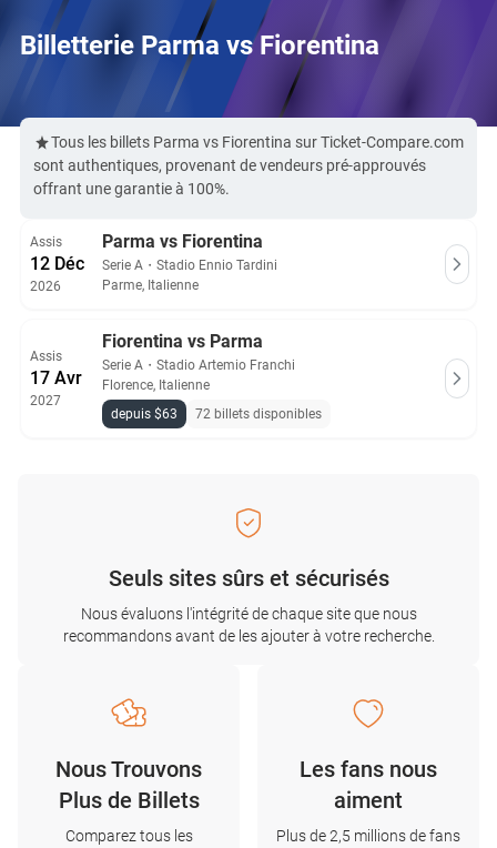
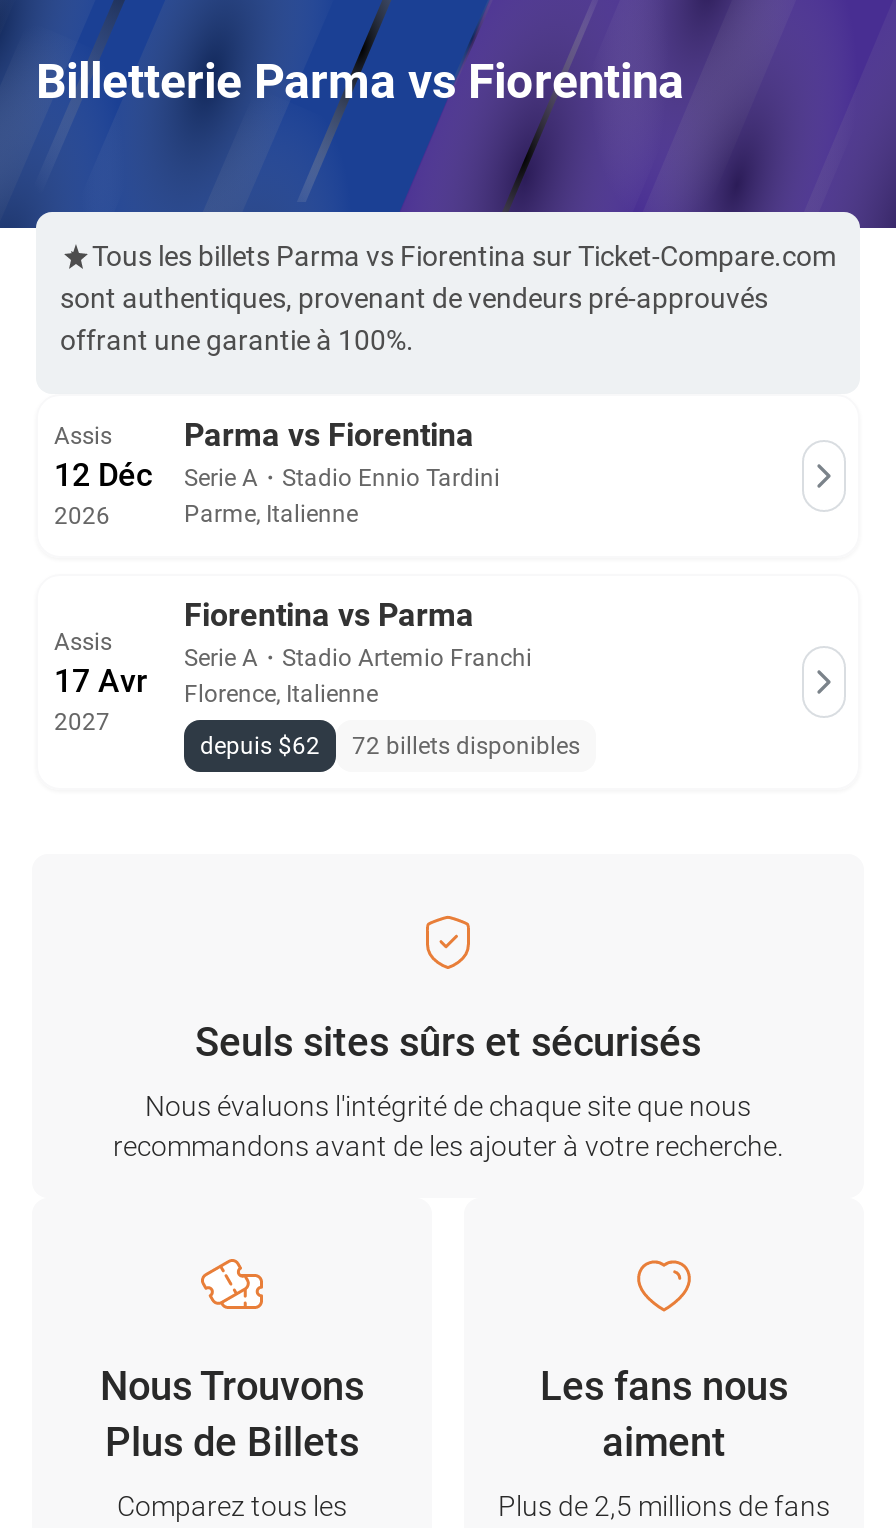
- depuis $63 72 billets disponibles
+ depuis $62 72 billets disponibles
